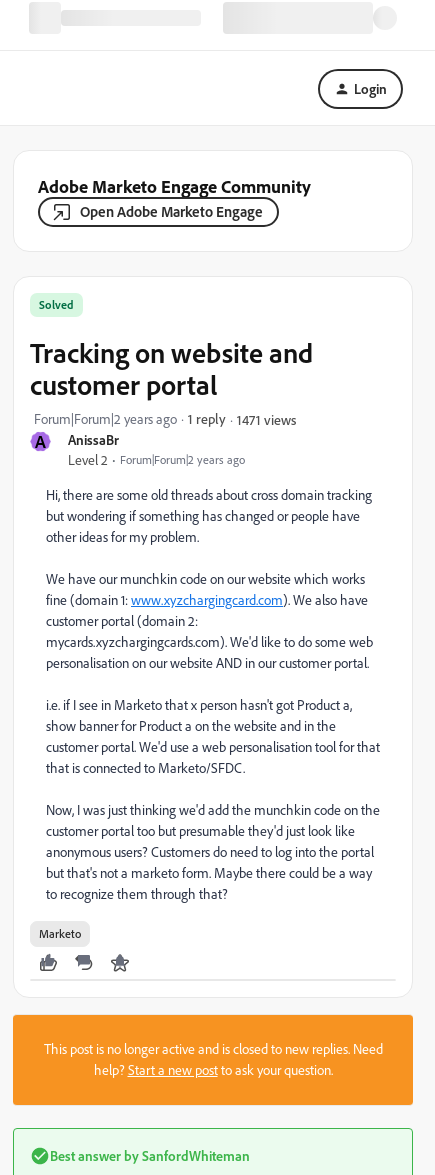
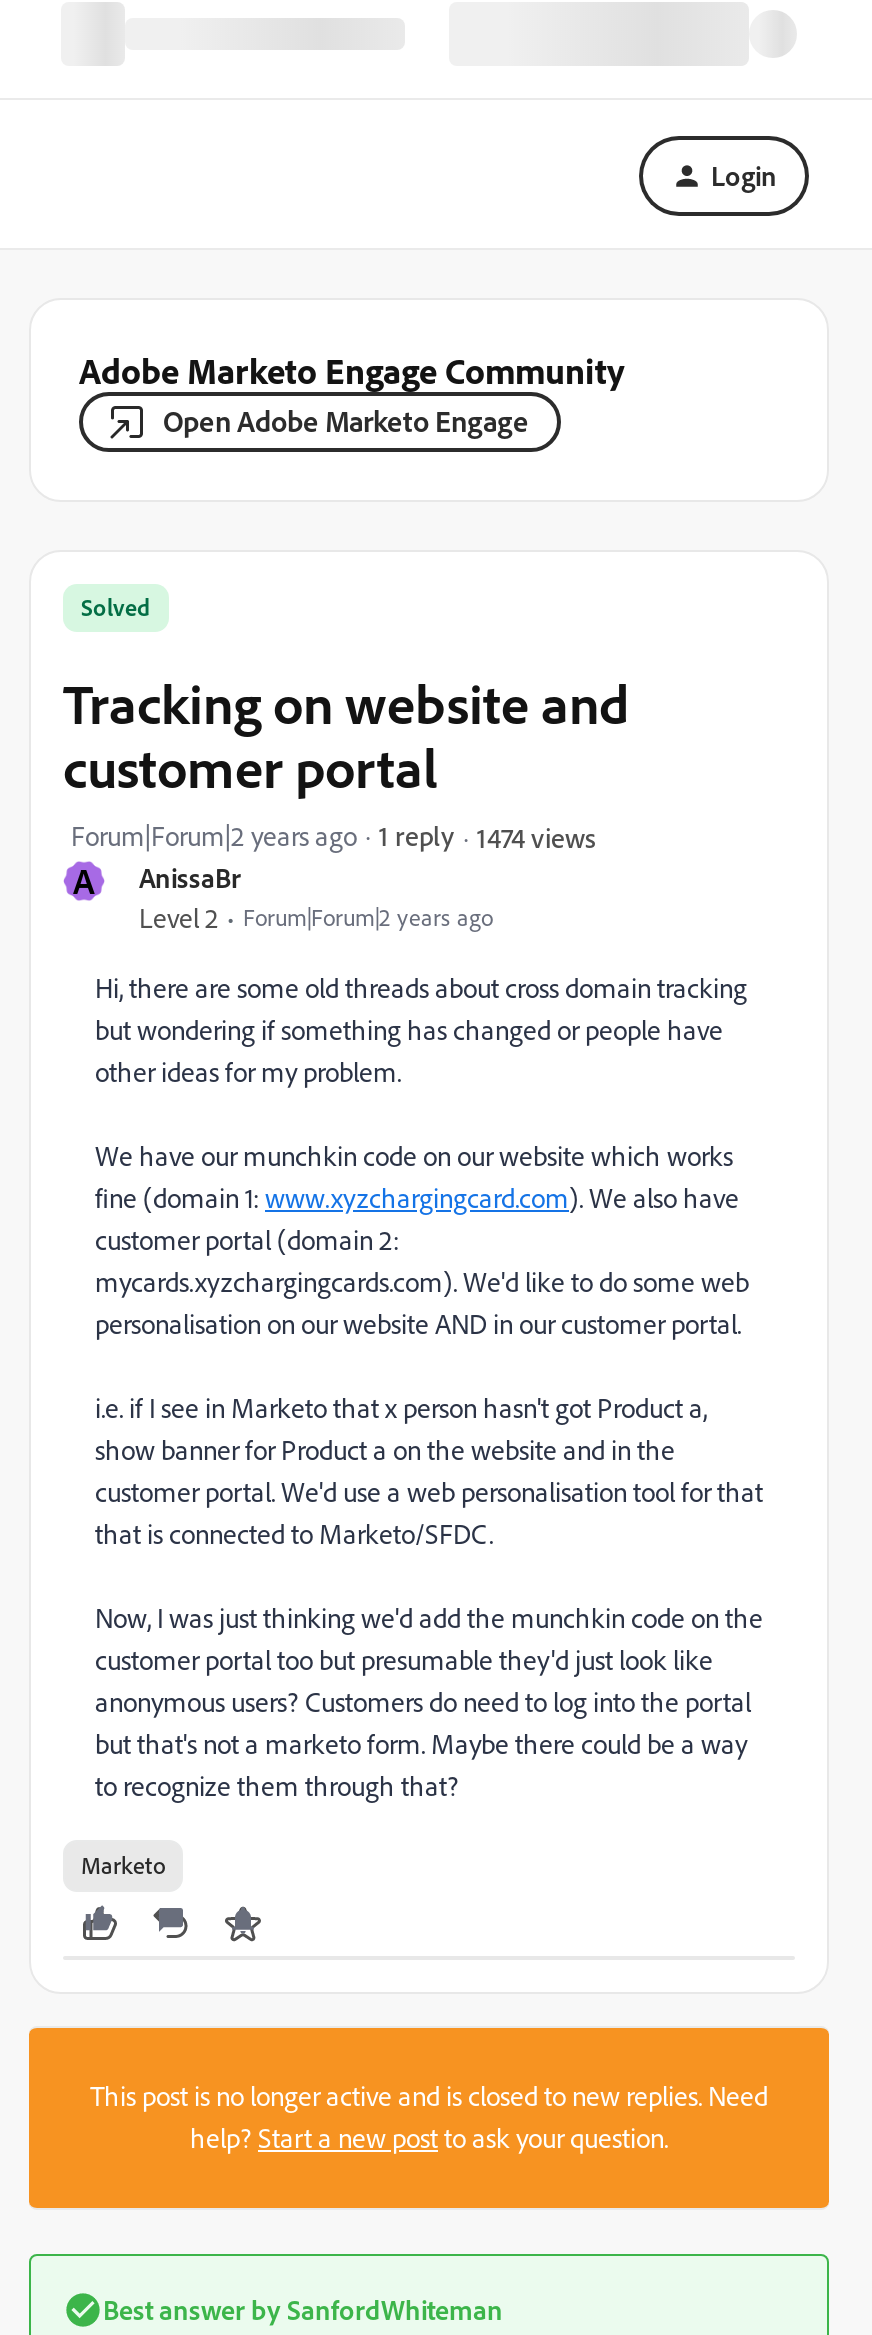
- 1471 views
+ 1474 views
